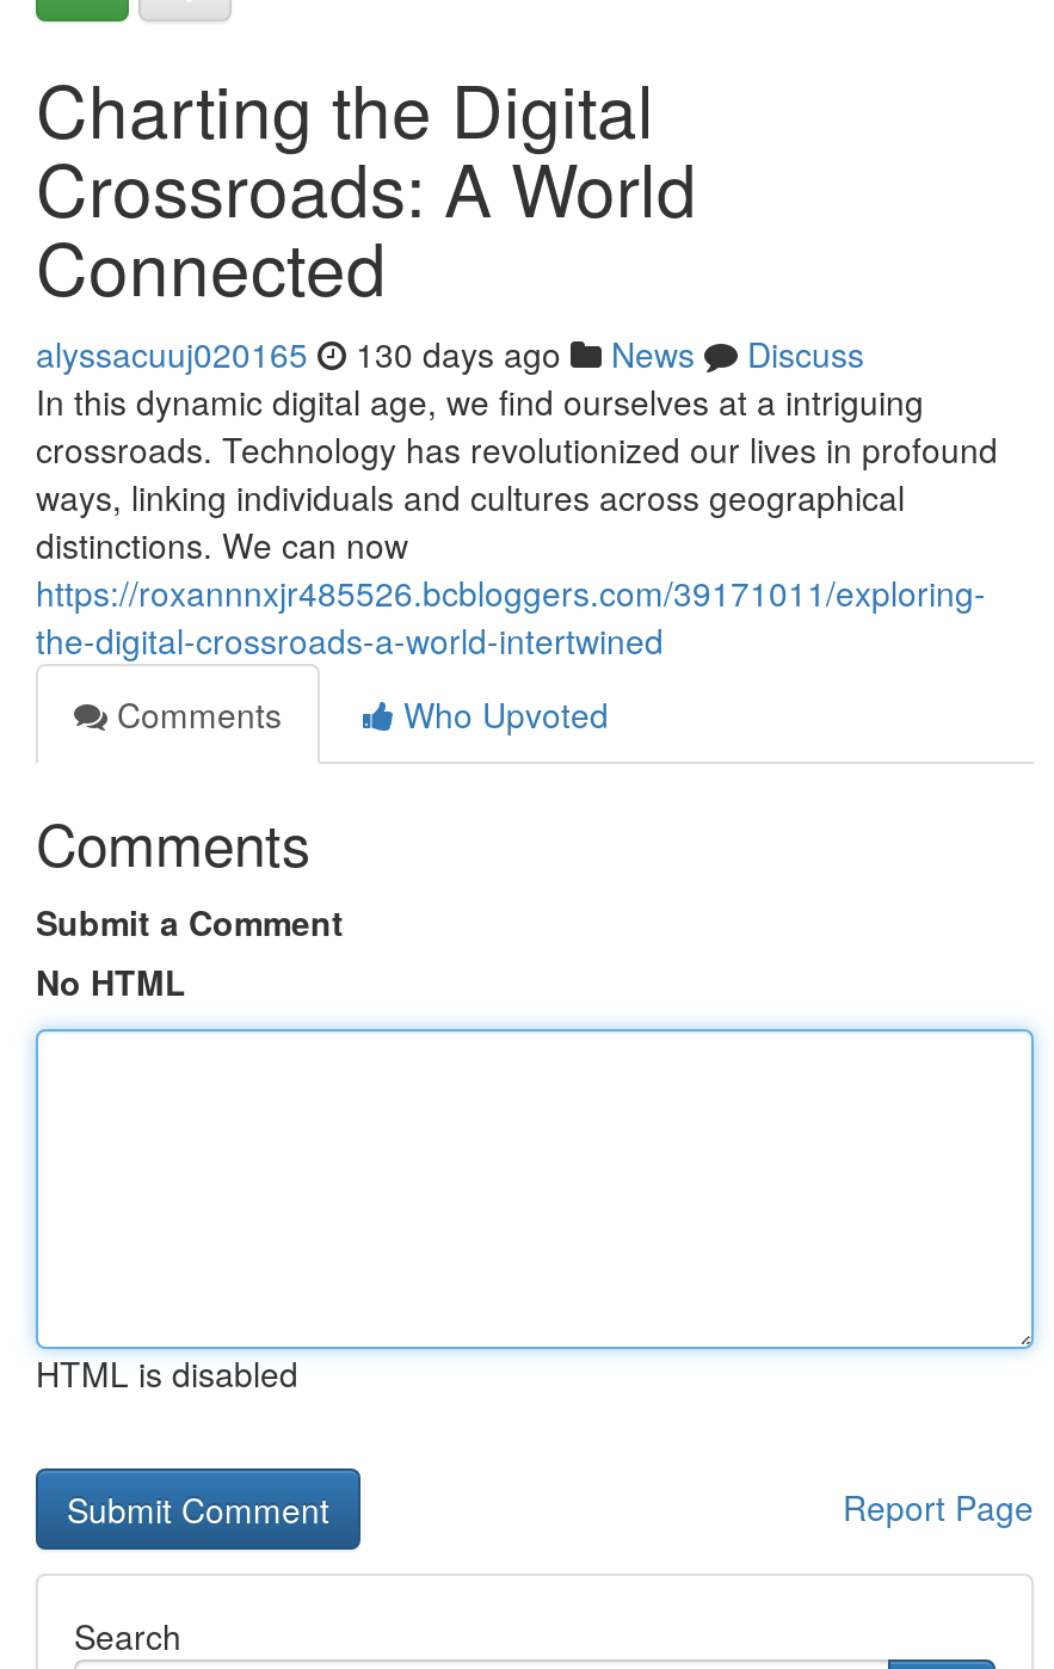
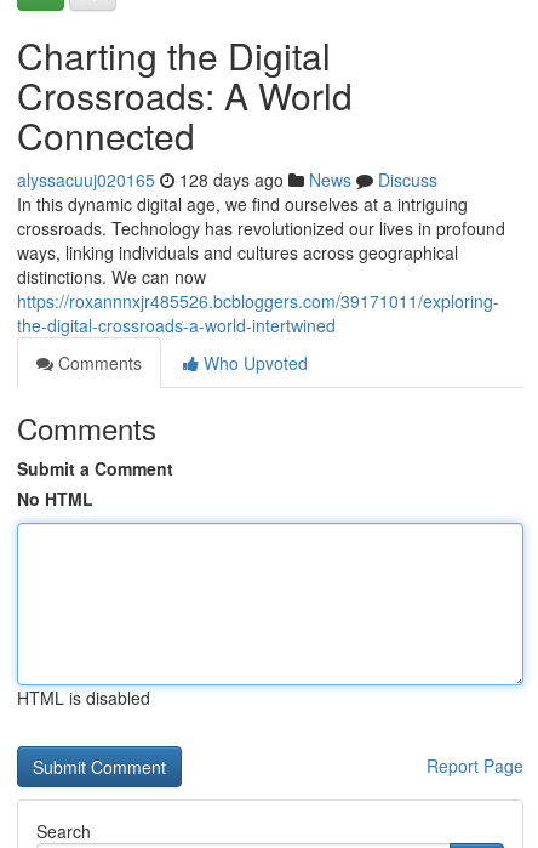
- alyssacuuj020165 130 days ago News Discuss
+ alyssacuuj020165 128 days ago News Discuss
